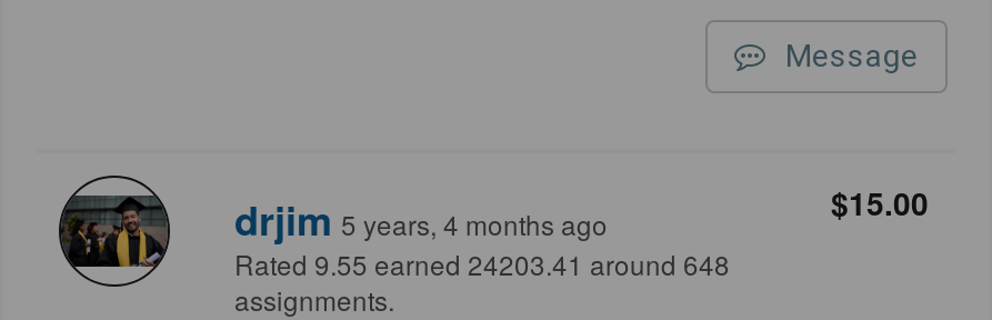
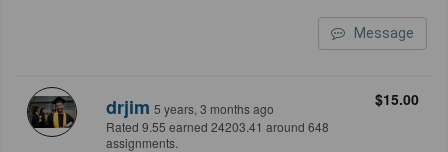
- drjim 5 years, 4 months ago
+ drjim 5 years, 3 months ago
